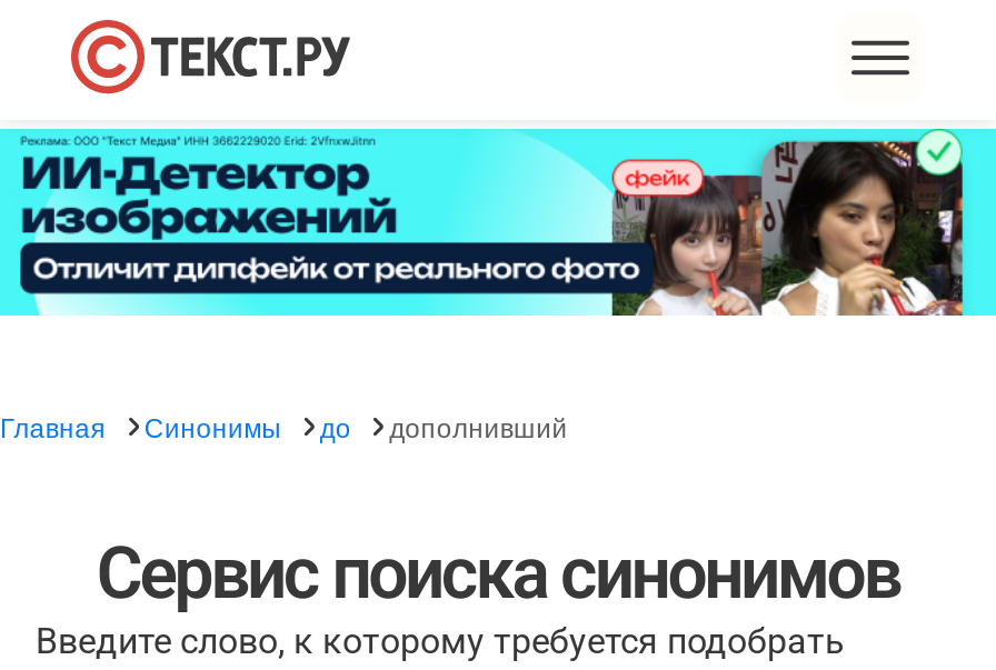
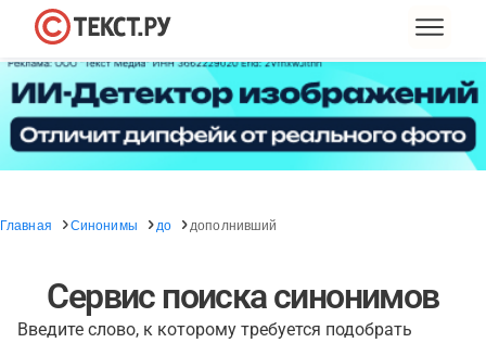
- [image]
+ [image]
